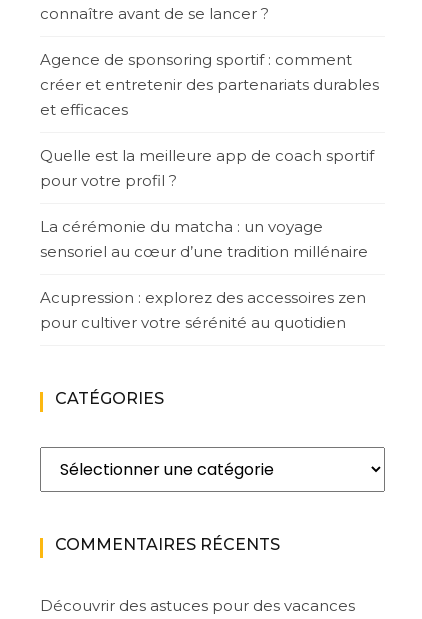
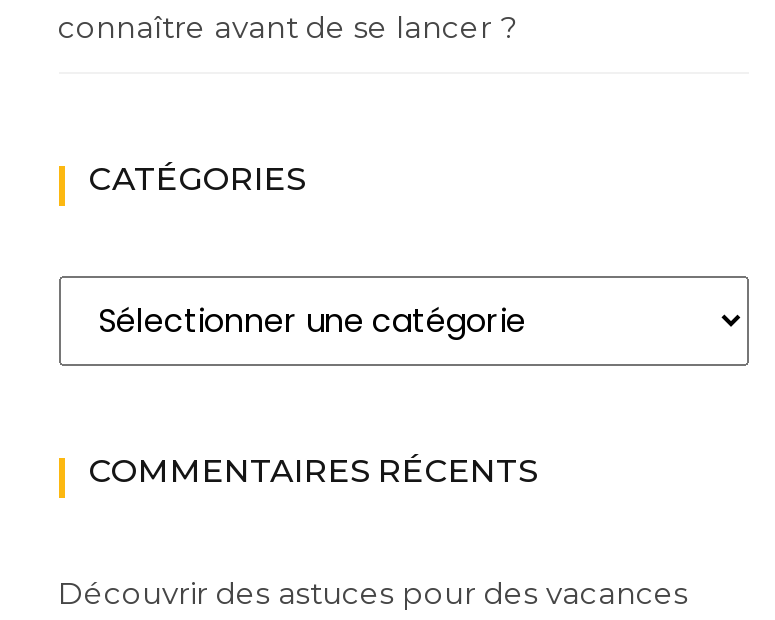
- Agence de sponsoring sportif : comment
- créer et entretenir des partenariats durables
- et efficaces
- Quelle est la meilleure app de coach sportif
- pour votre profil ?
- La cérémonie du matcha : un voyage
- sensoriel au cœur d’une tradition millénaire
- Acupression : explorez des accessoires zen
- pour cultiver votre sérénité au quotidien
